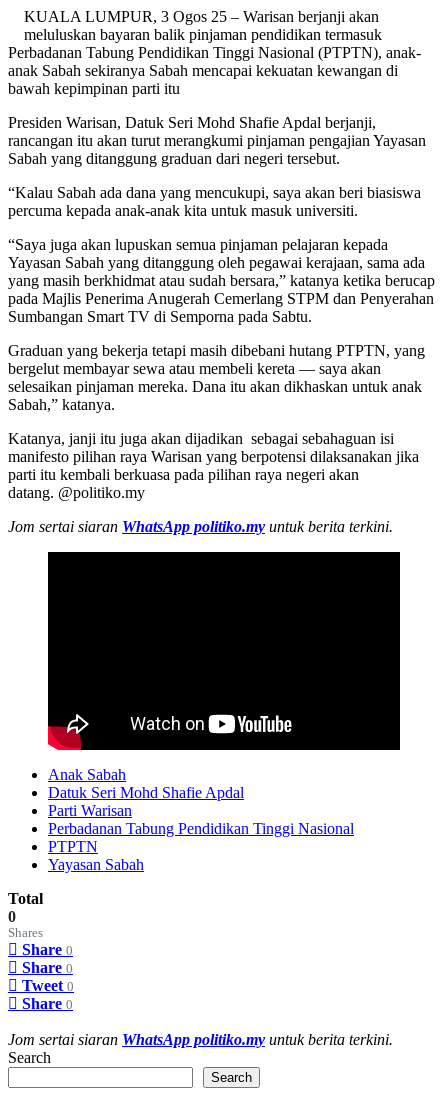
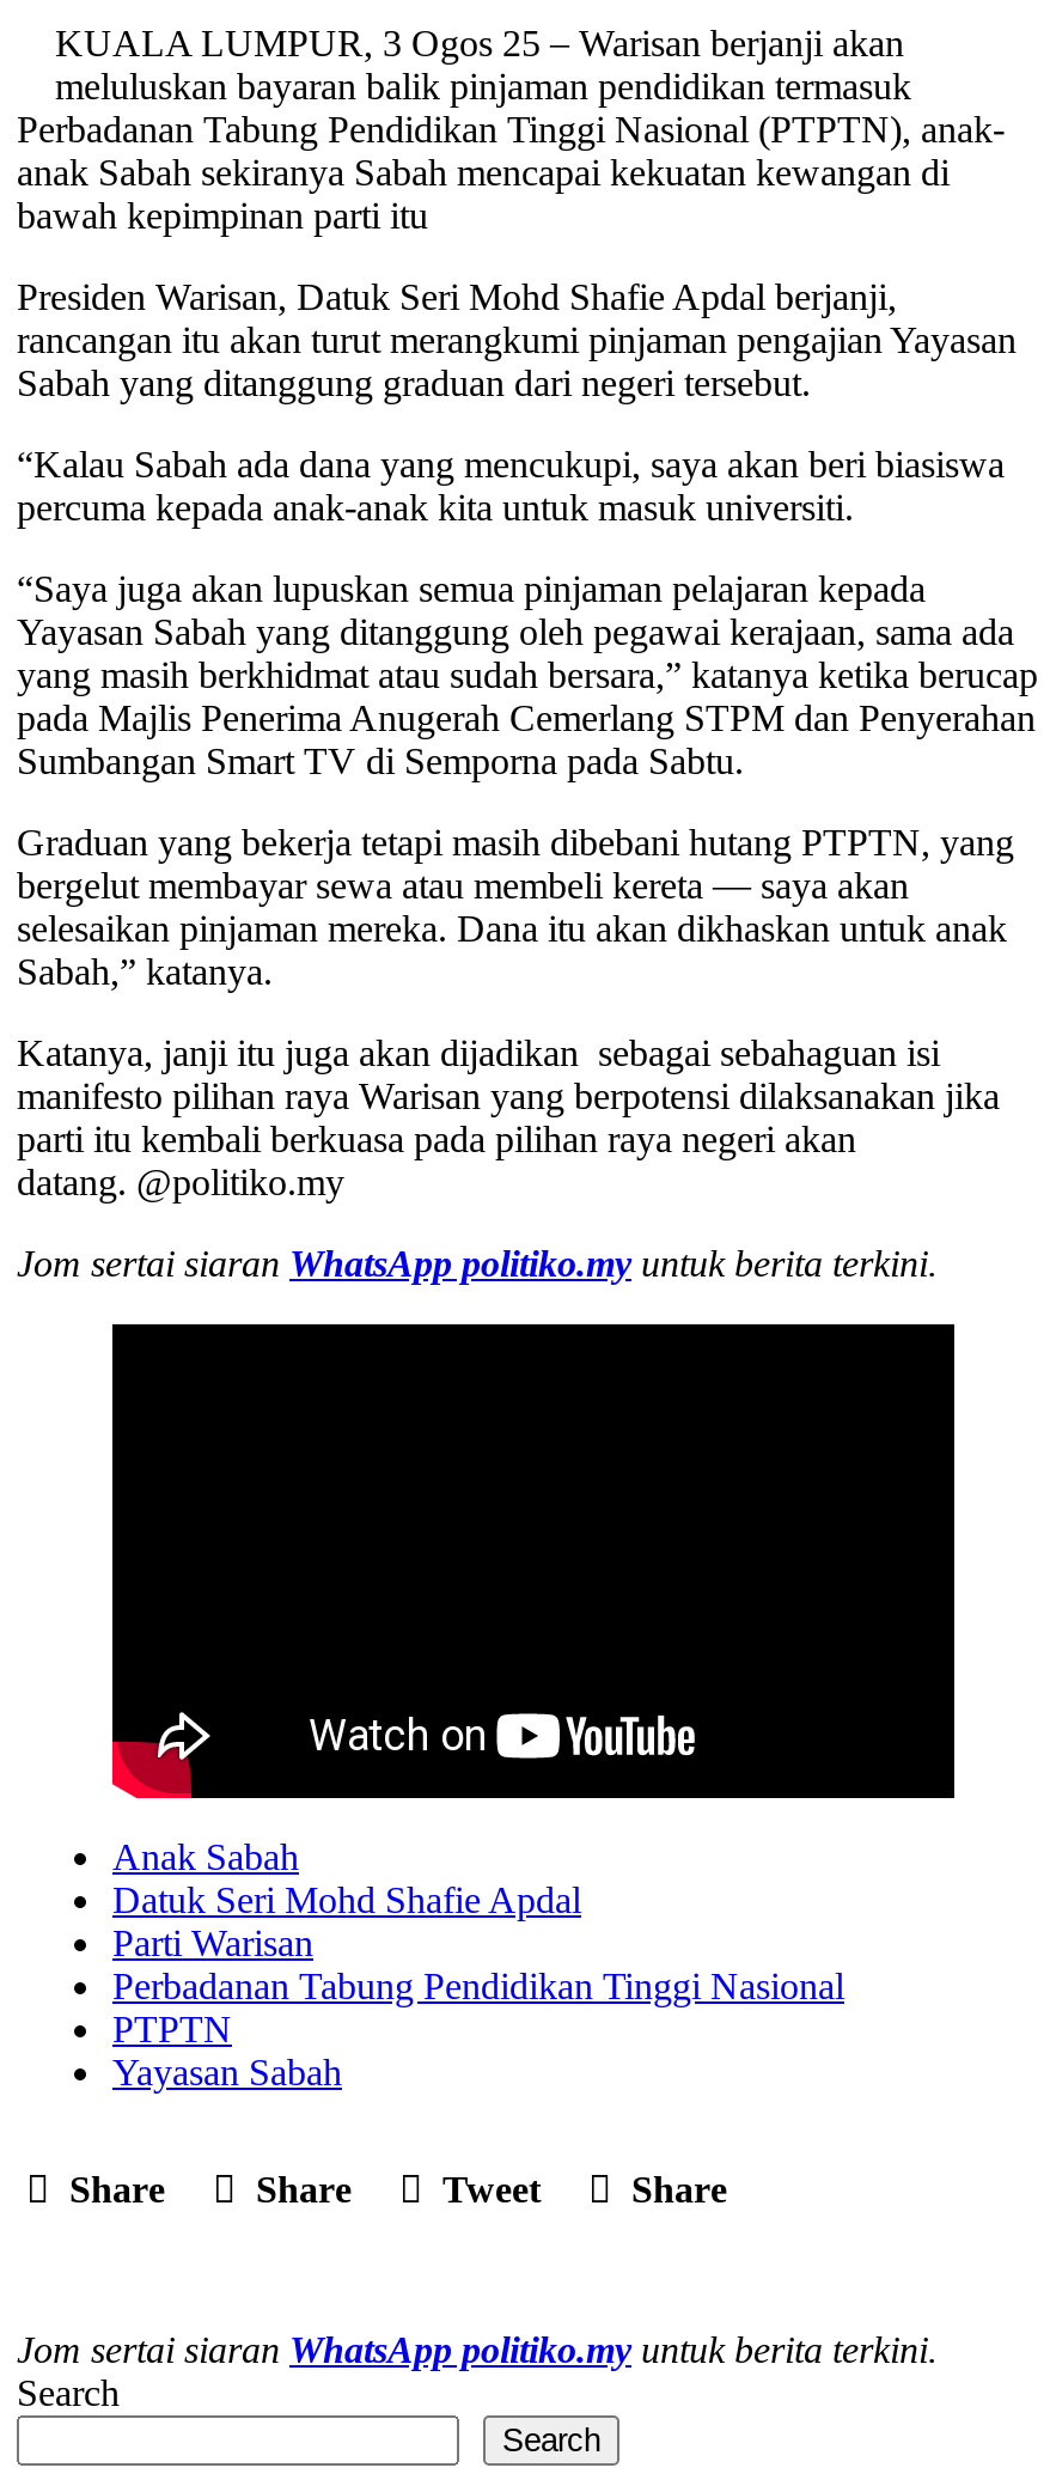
- Total
- 0
- Shares
- Share 0
- Share 0
- Tweet 0
- Share 0
+ Share
+ Share
+ Tweet
+ Share
